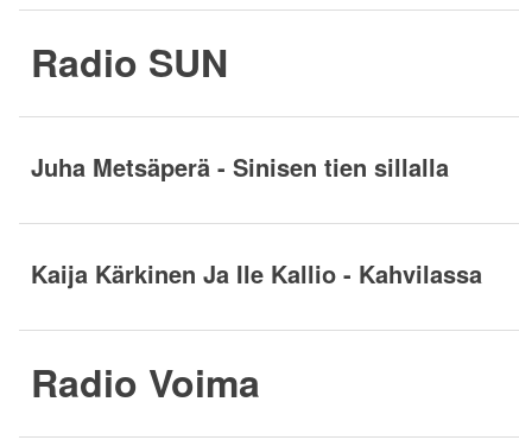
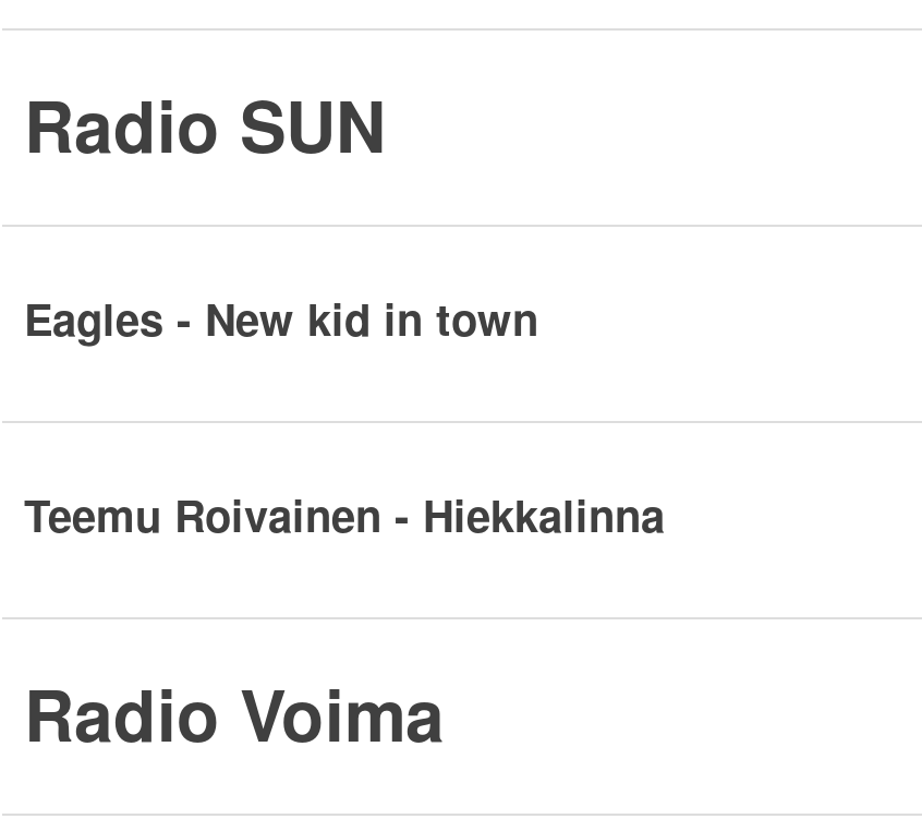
- Juha Metsäperä - Sinisen tien sillalla
+ Eagles - New kid in town

- Kaija Kärkinen Ja Ile Kallio - Kahvilassa
+ Teemu Roivainen - Hiekkalinna
